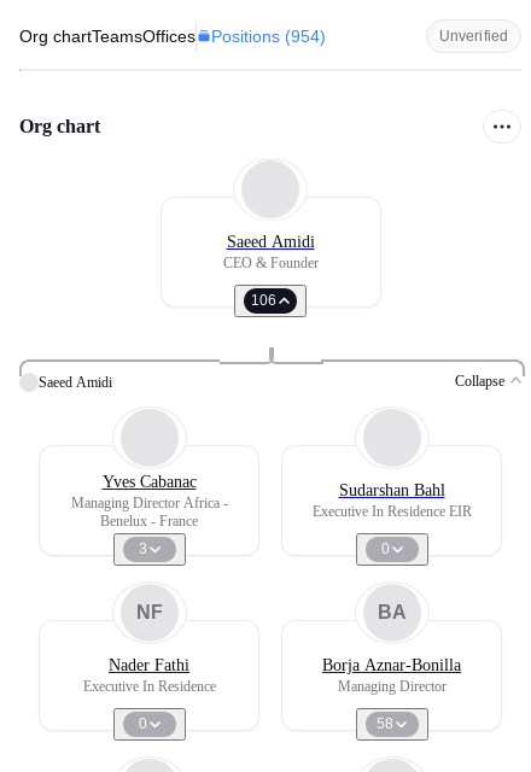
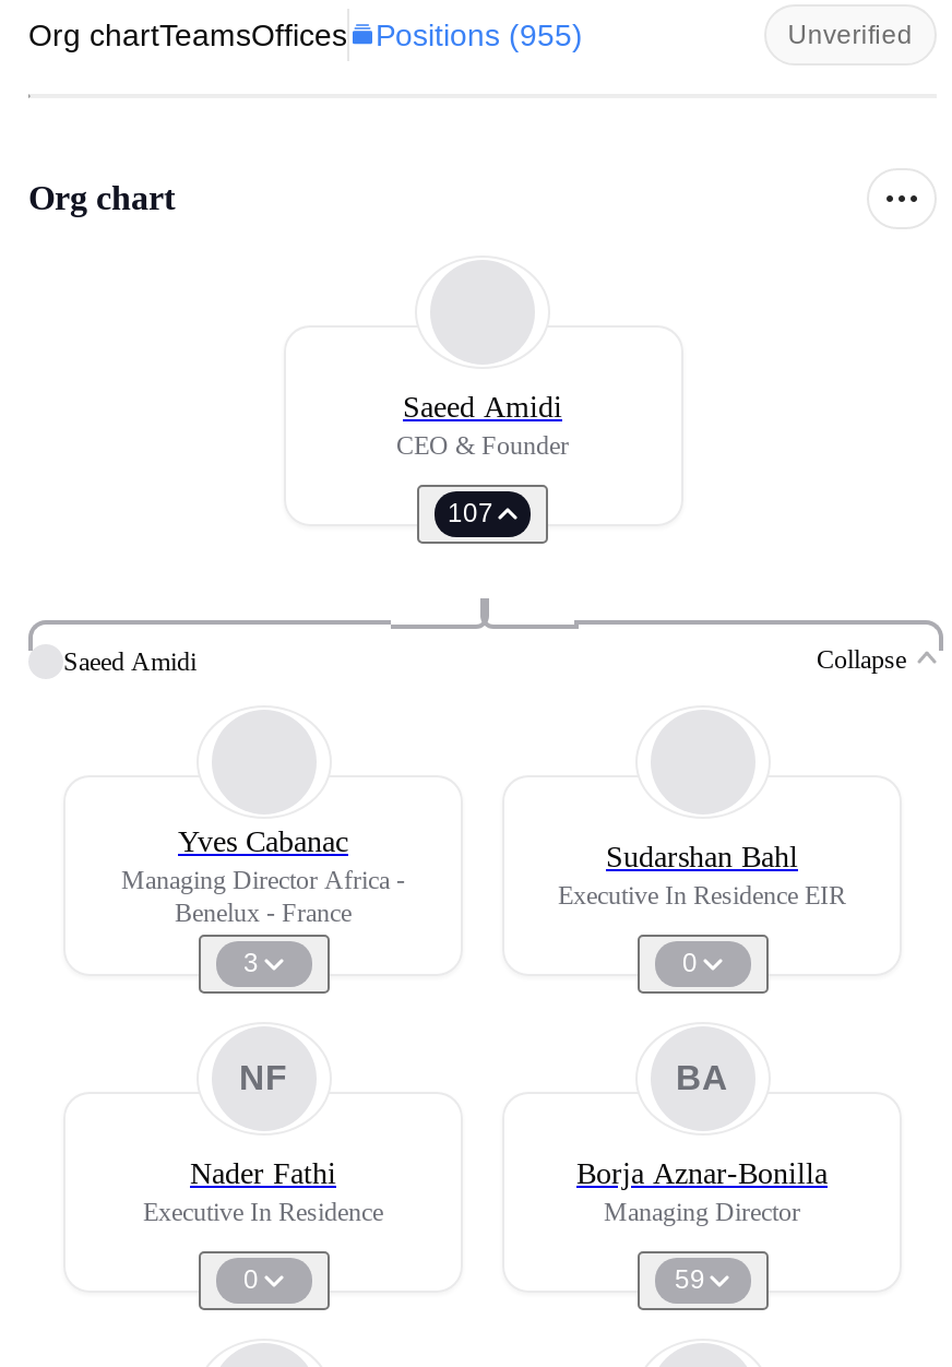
- Org chartTeamsOffices Positions (954)
+ Org chartTeamsOffices Positions (955)

- 106
+ 107

- 58
+ 59
